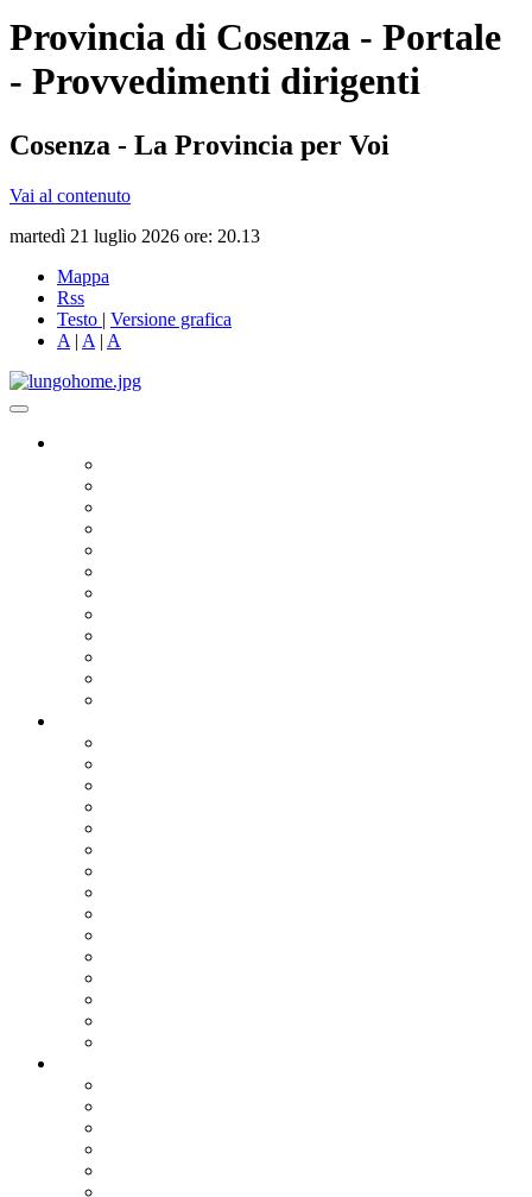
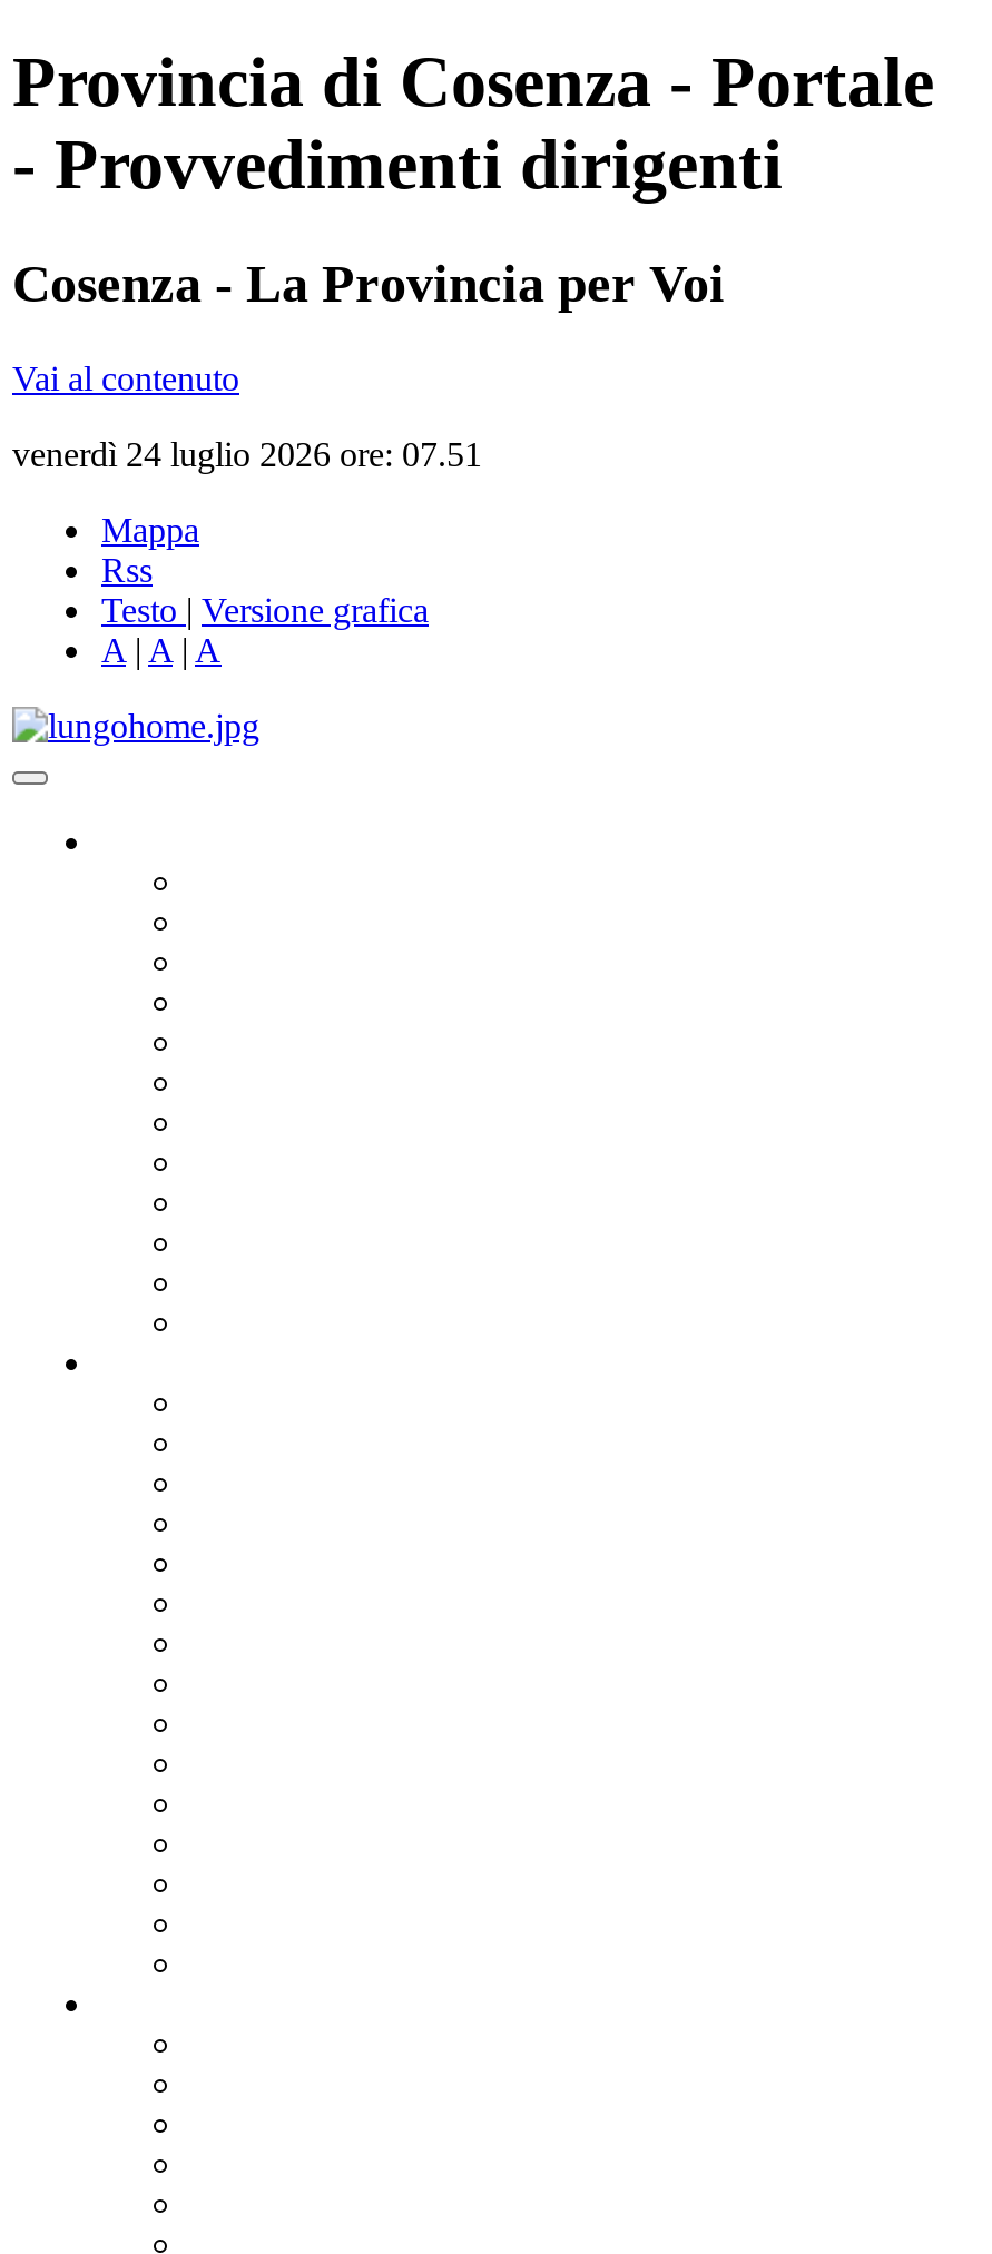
- martedì 21 luglio 2026 ore: 20.13
+ venerdì 24 luglio 2026 ore: 07.51
